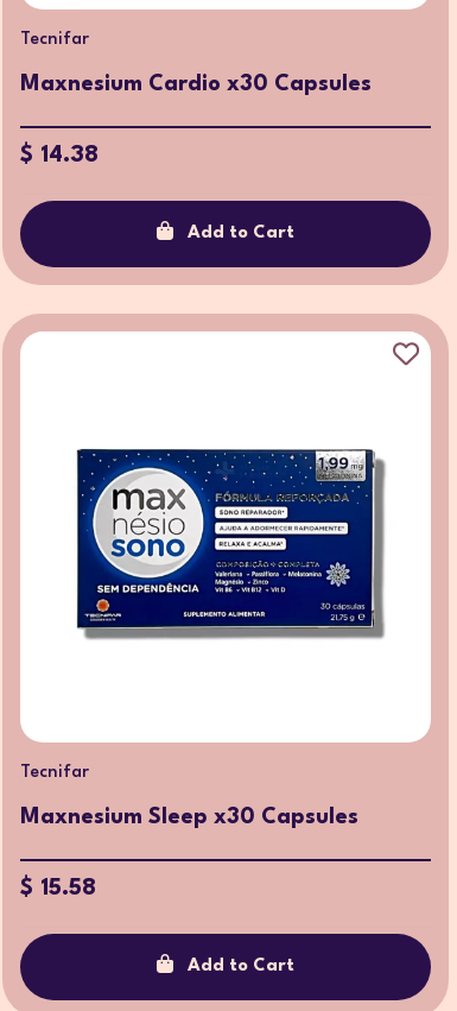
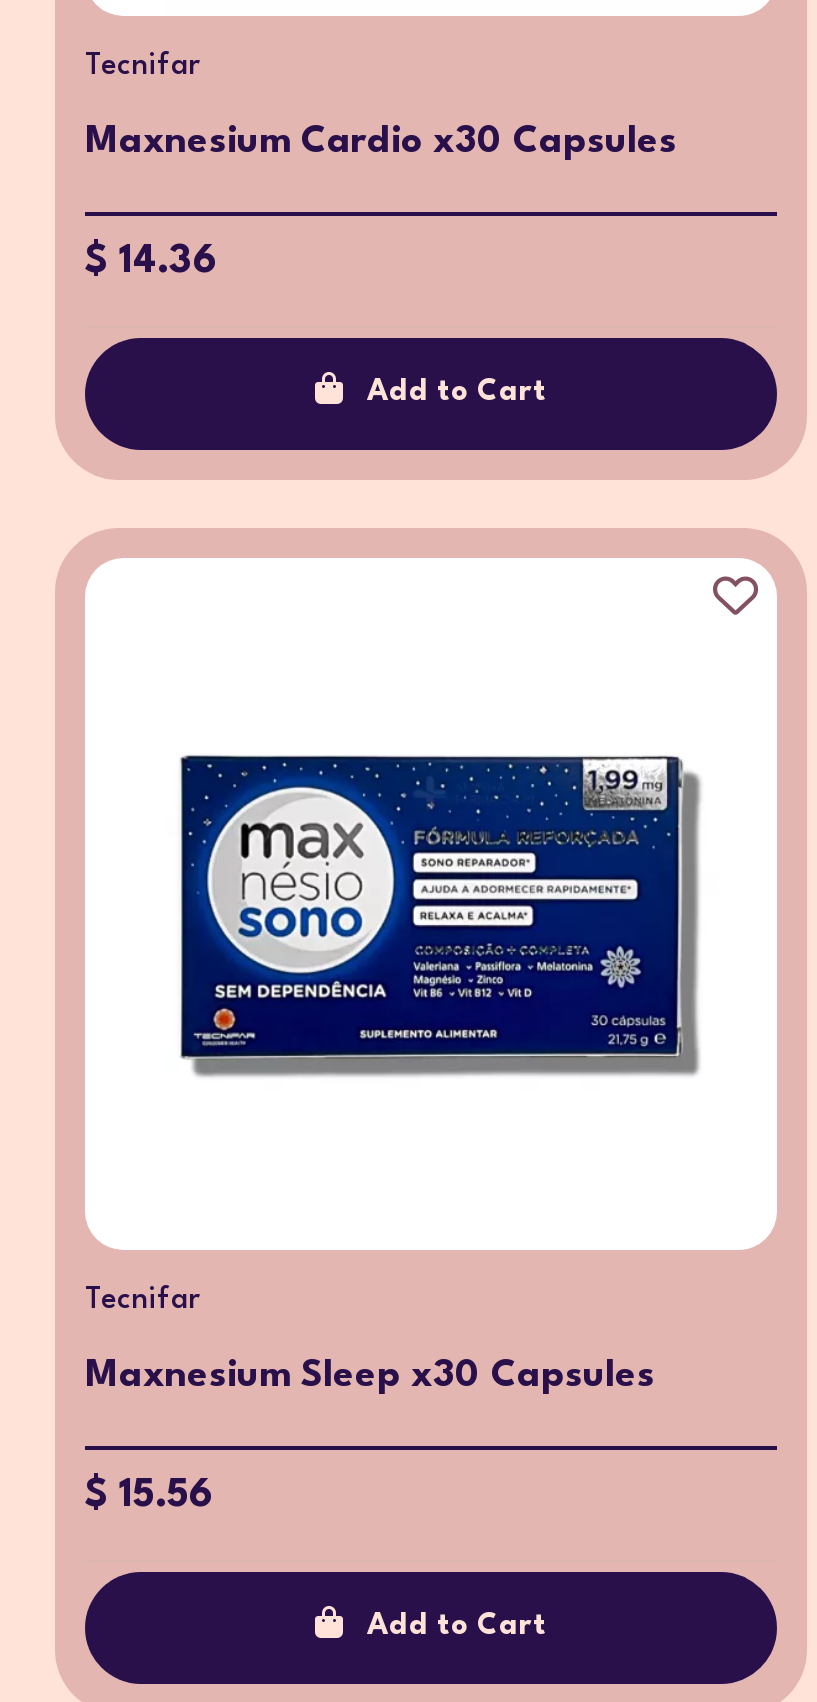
- $ 14.38
+ $ 14.36

- $ 15.58
+ $ 15.56
